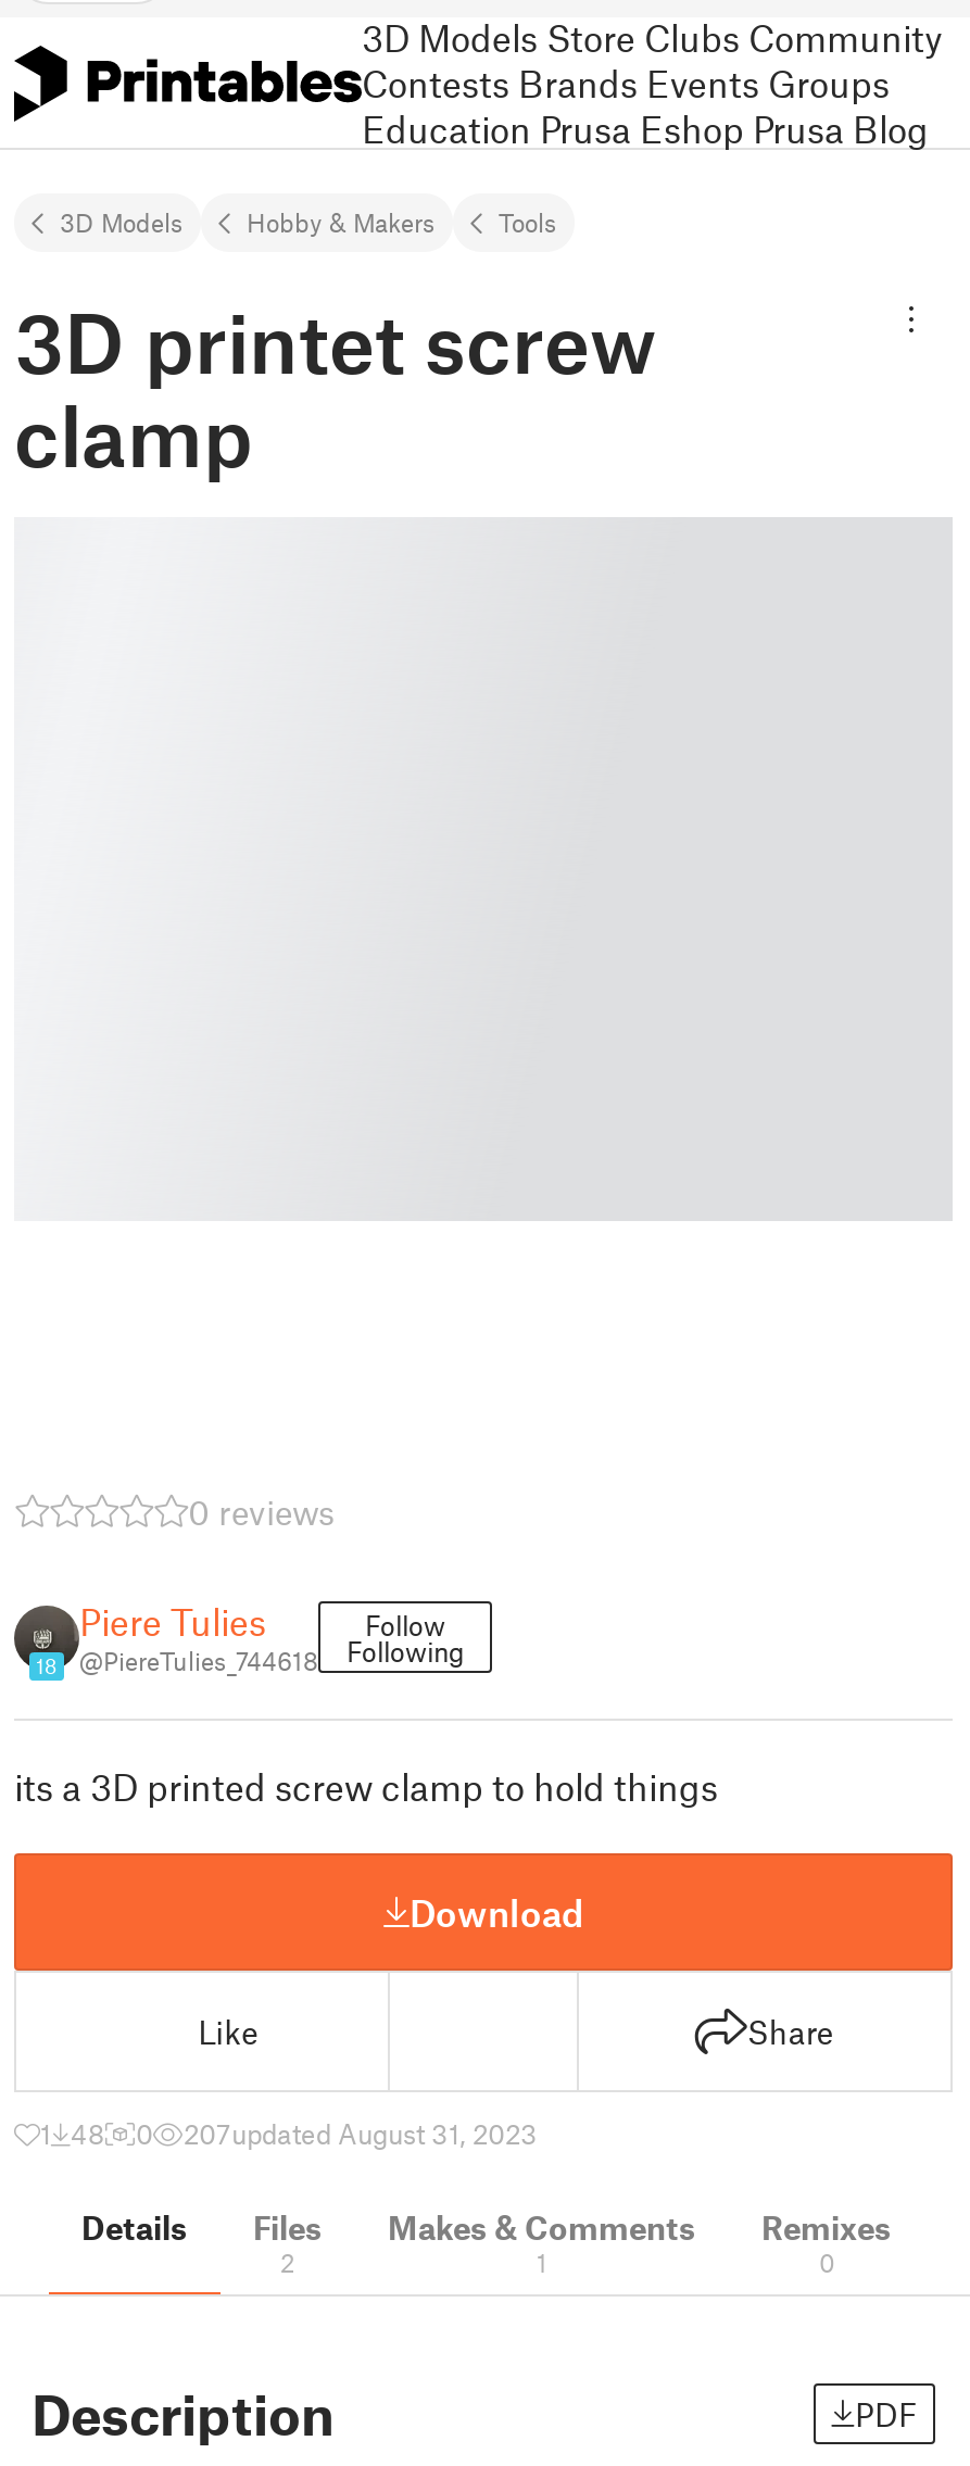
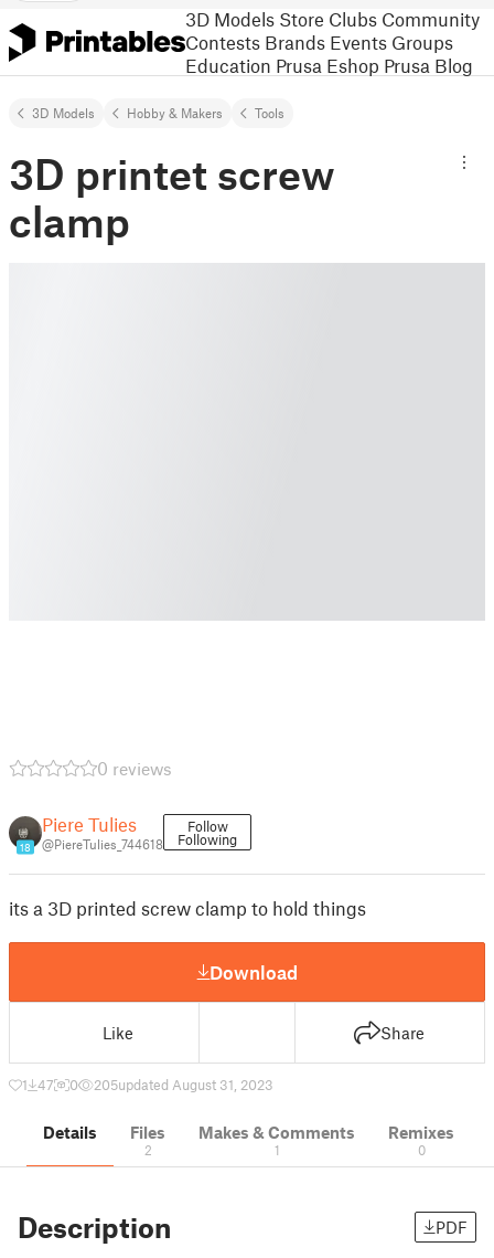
- 1 48
+ 1 47

- 207updated August 31, 2023
+ 205updated August 31, 2023
